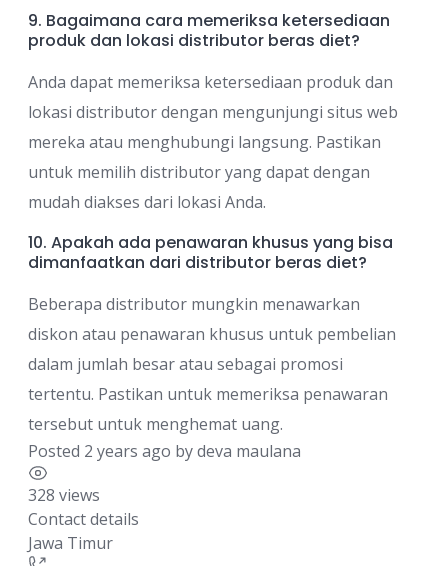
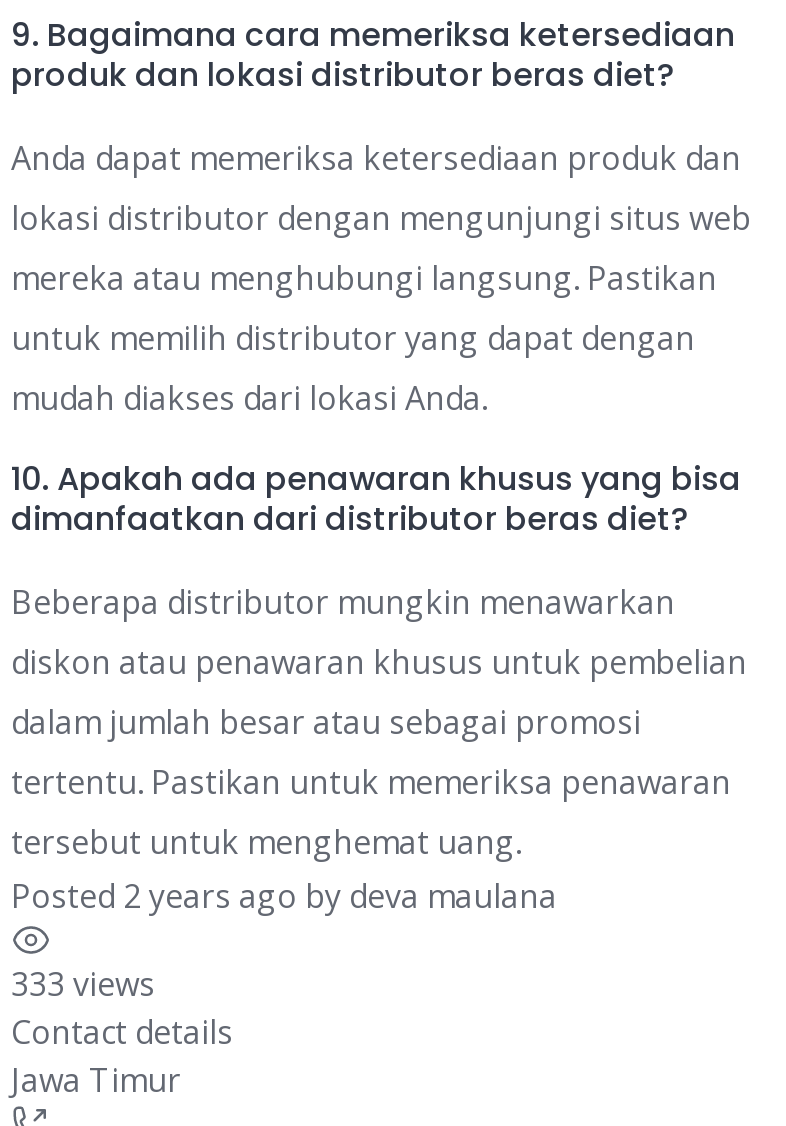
- 328 views
+ 333 views
